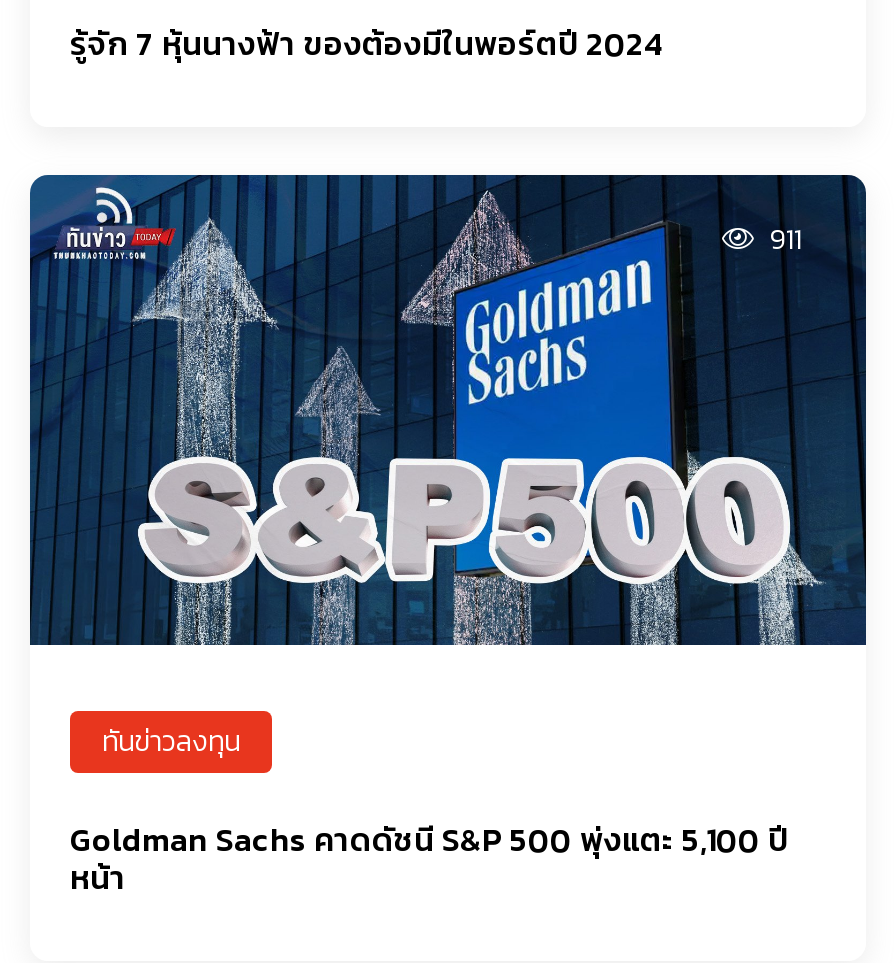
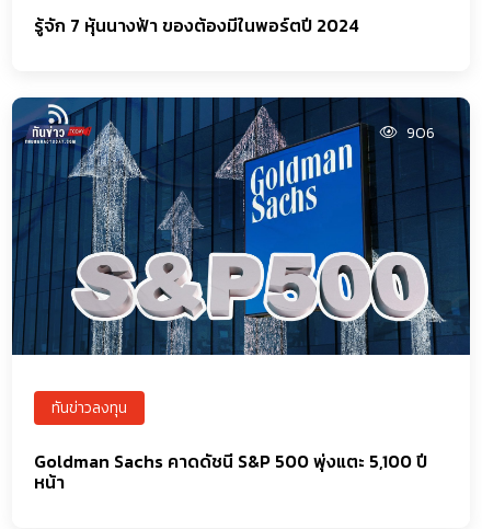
- 911
+ 906
